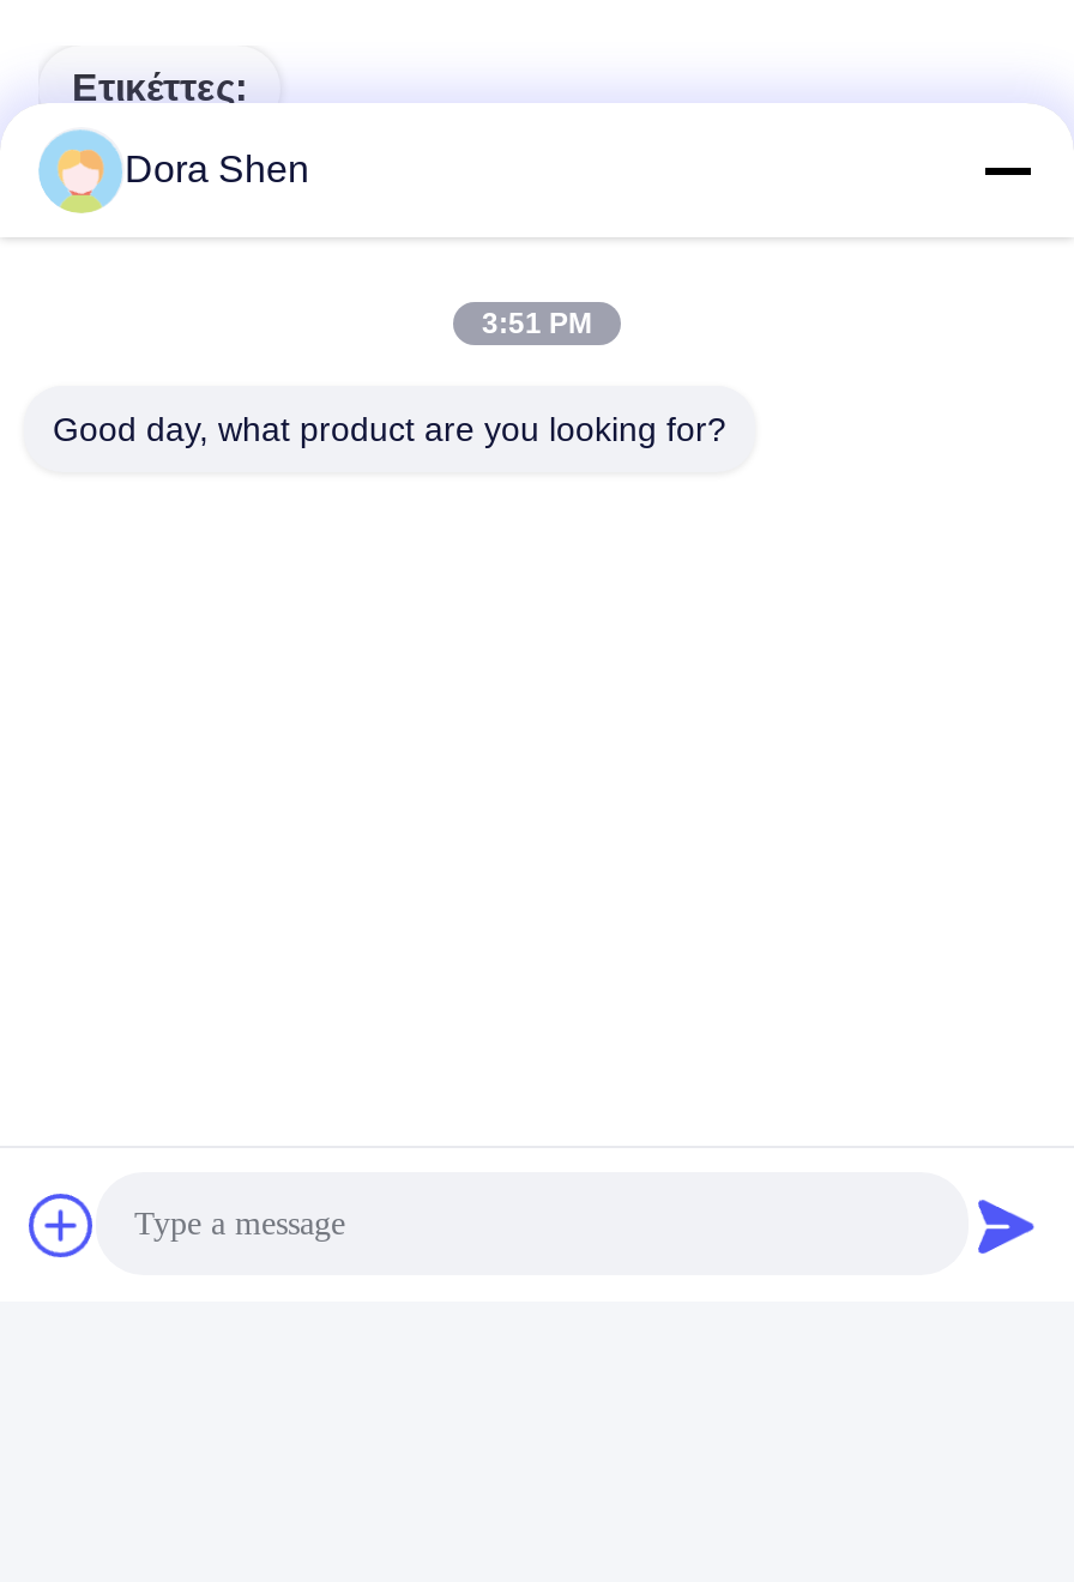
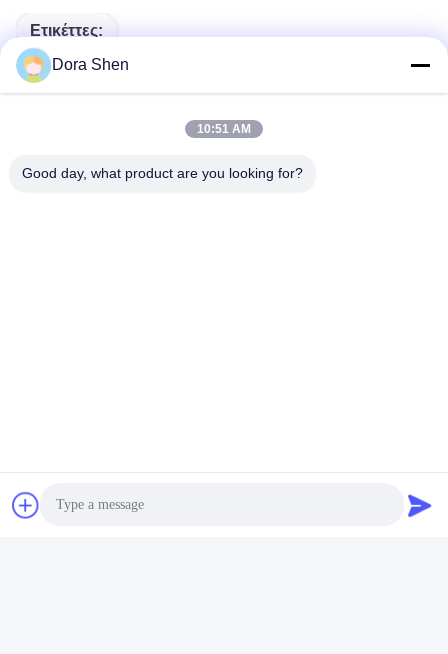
- 3:51 PM
+ 10:51 AM
